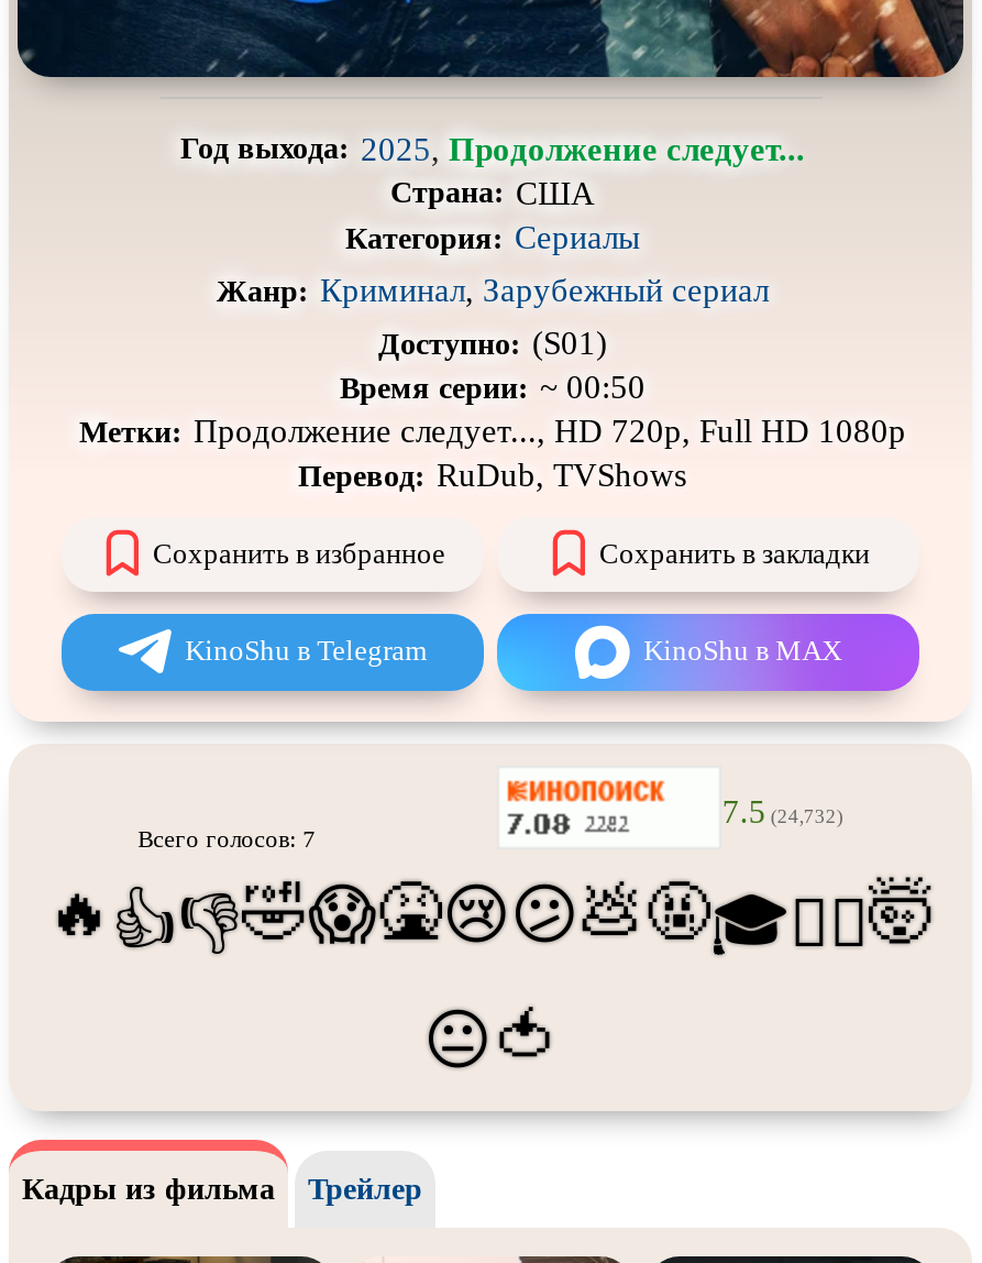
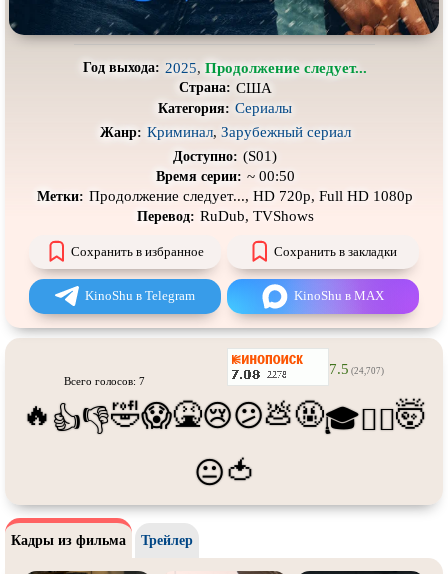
- 7.5 (24,732)
+ 7.5 (24,707)
